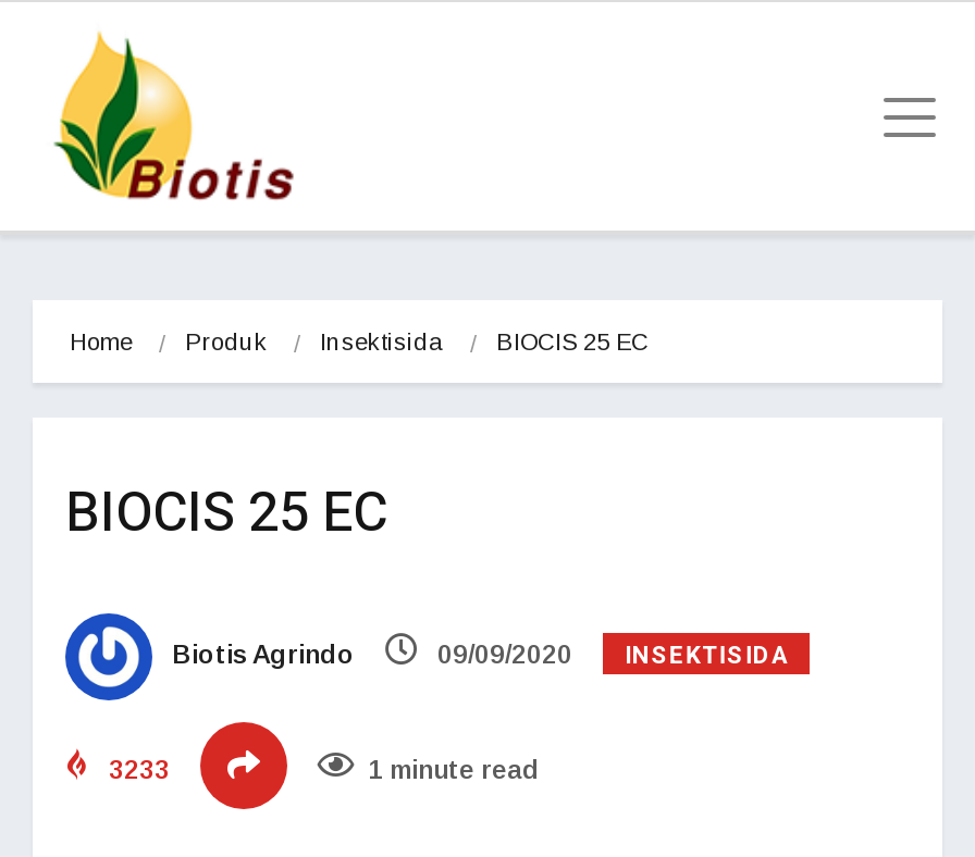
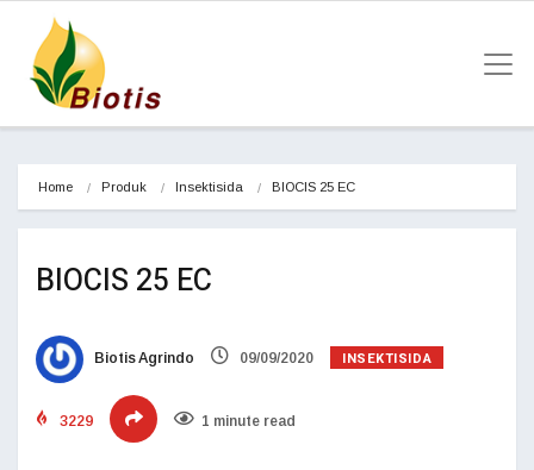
- 3233
+ 3229
